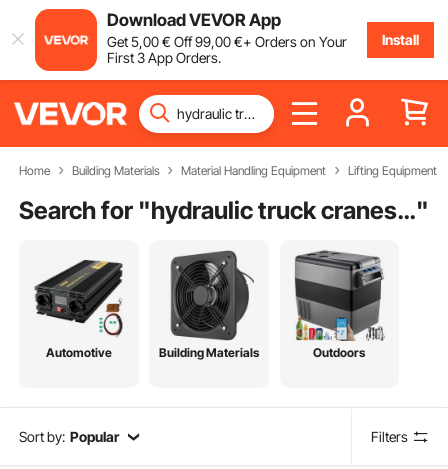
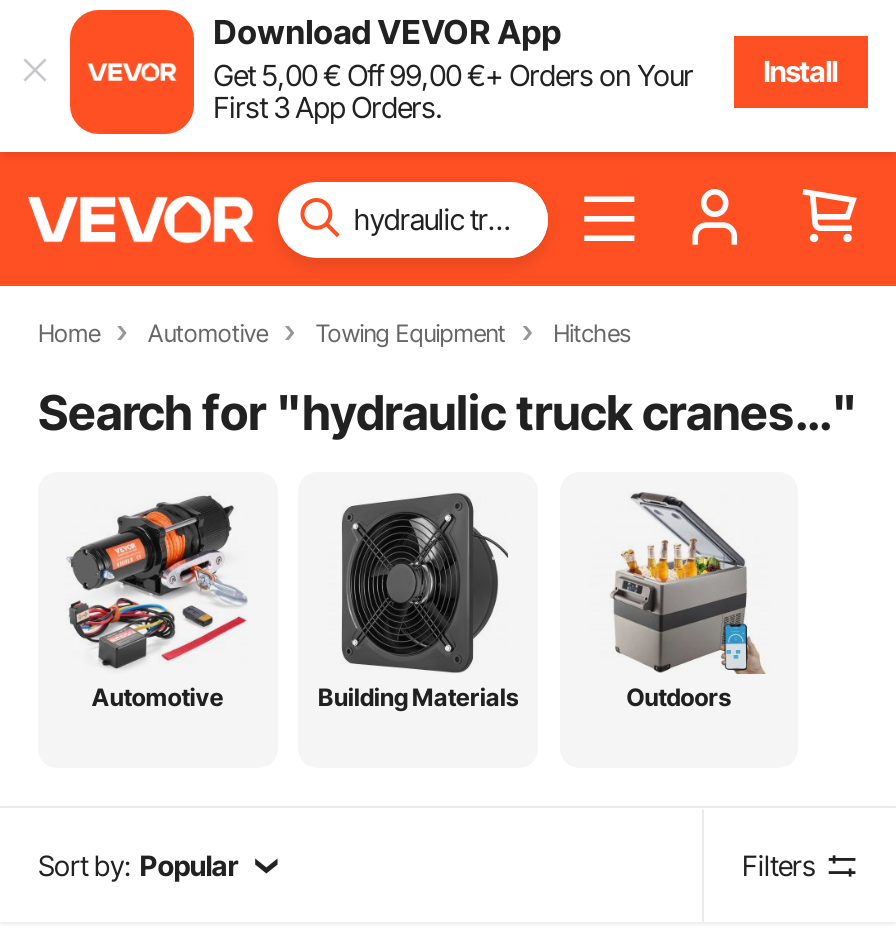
- Building Materials
- Material Handling Equipment
- Lifting Equipment
+ Automotive
+ Towing Equipment
+ Hitches

- [image]
+ [image]

- [image]
+ [image]
